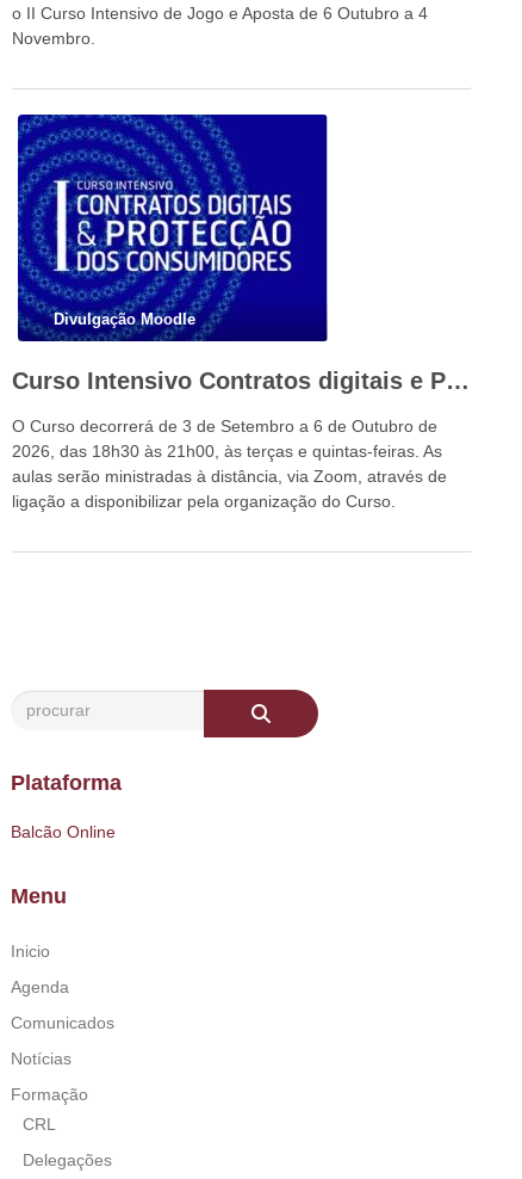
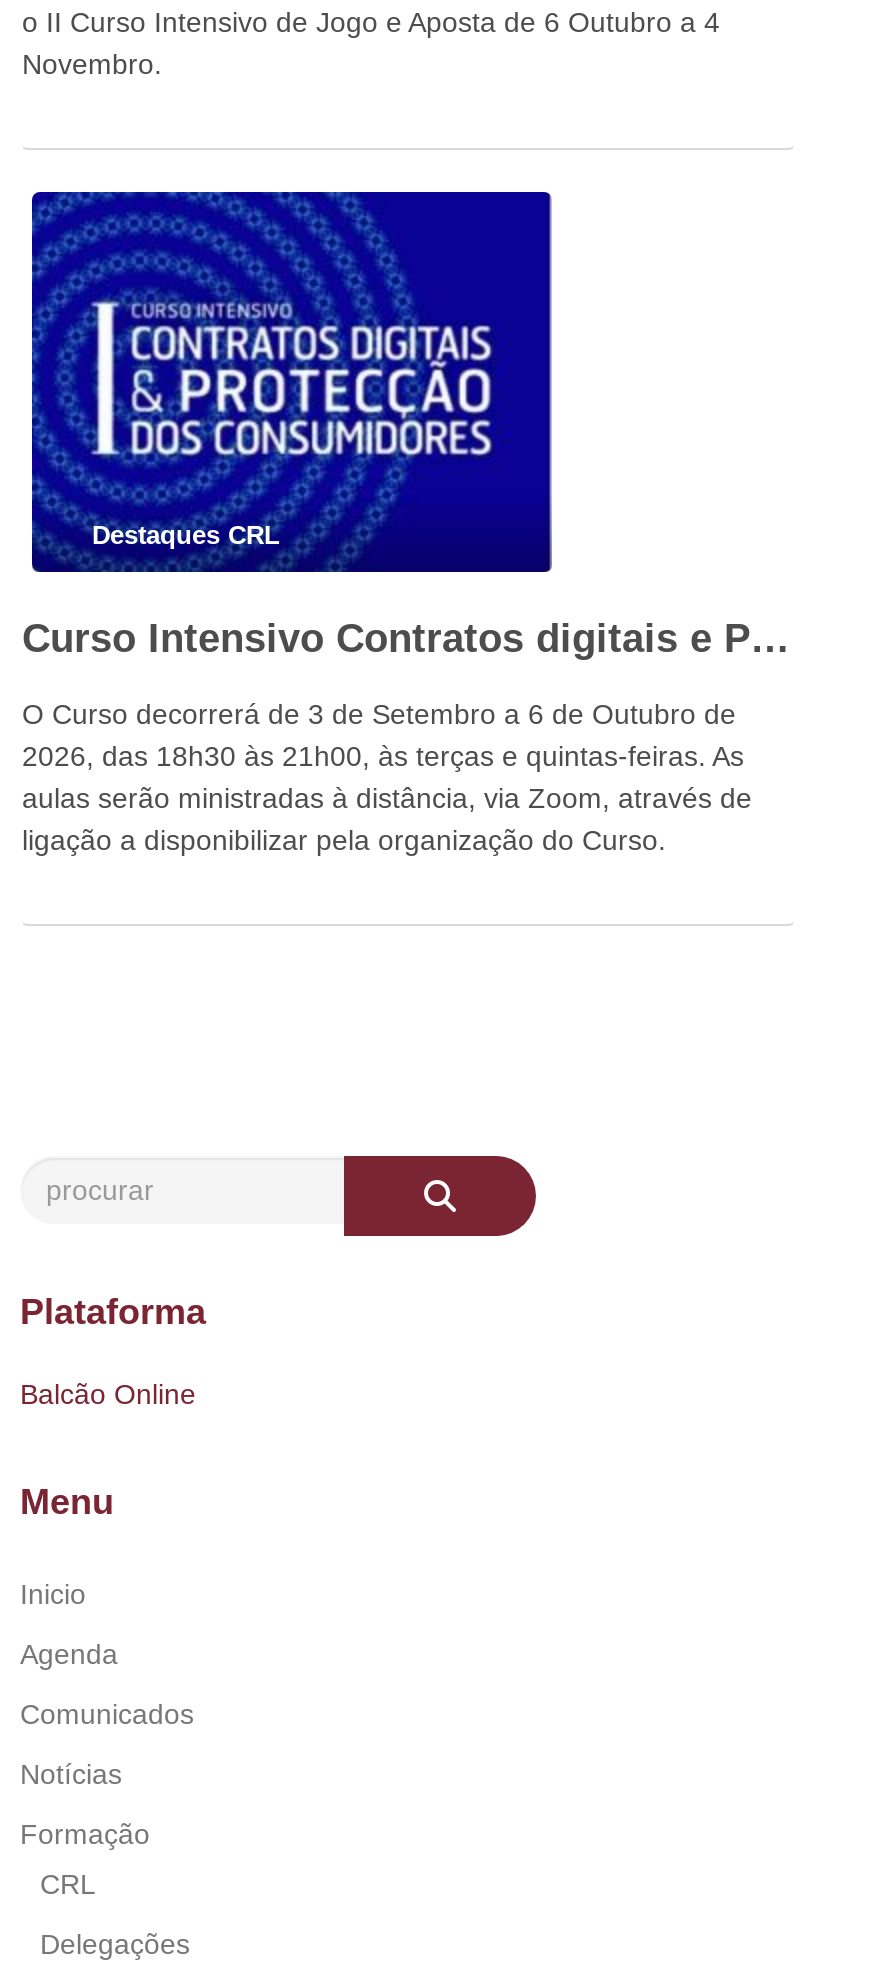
- Divulgação Moodle
+ Destaques CRL
